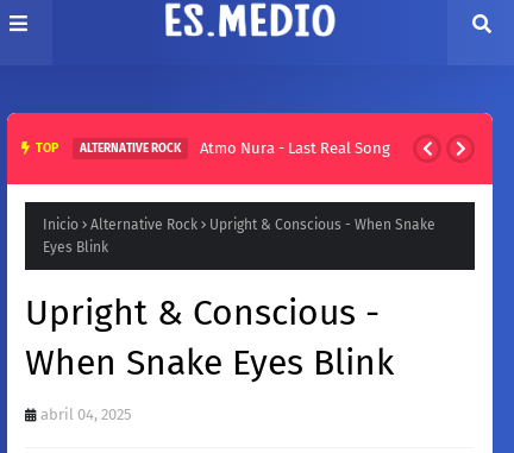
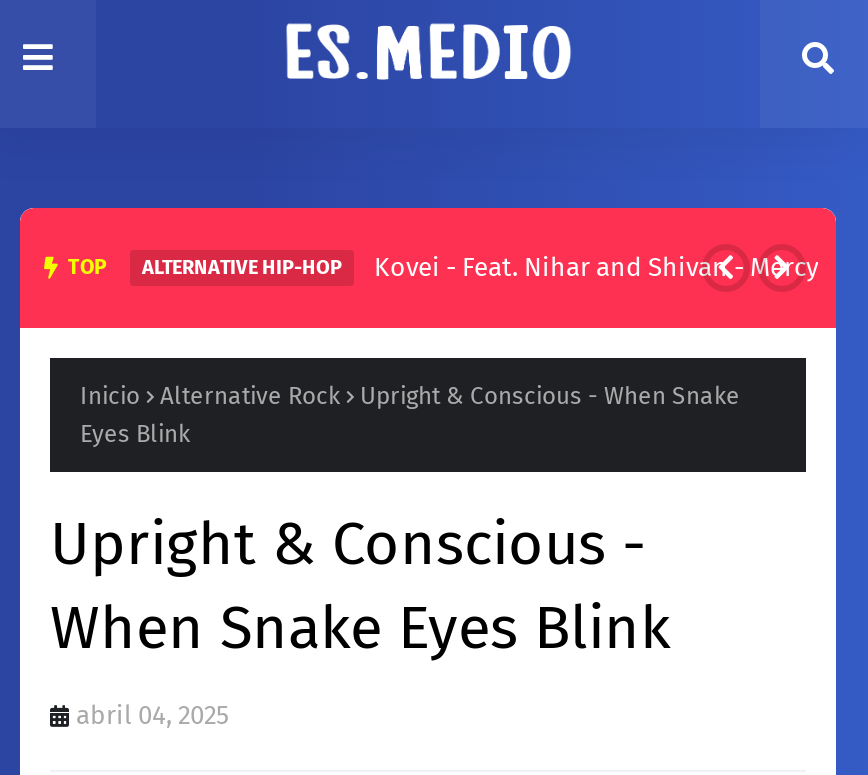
- ALTERNATIVE ROCK
- Atmo Nura - Last Real Song
+ ALTERNATIVE HIP-HOP
+ Kovei - Feat. Nihar and Shivan - Mercy
